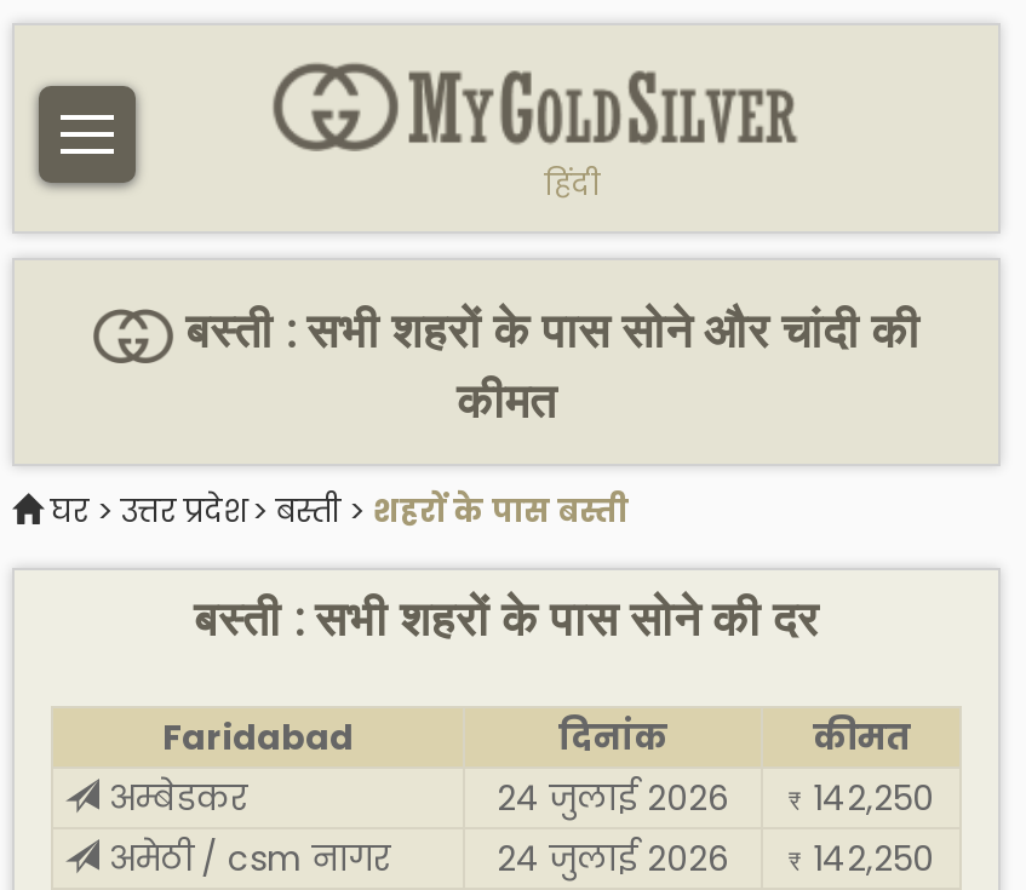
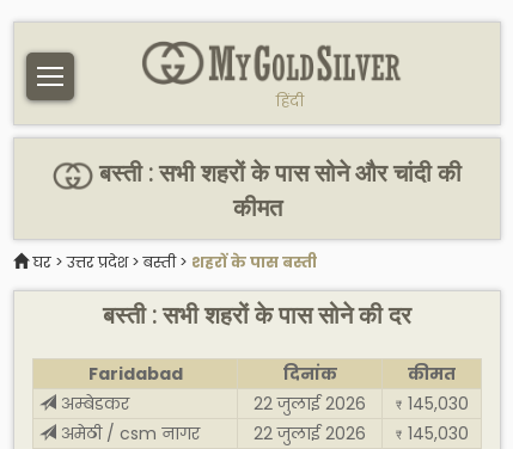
- 24 जुलाई 2026
+ 22 जुलाई 2026

- ₹ 142,250
+ ₹ 145,030

- 24 जुलाई 2026
+ 22 जुलाई 2026

- ₹ 142,250
+ ₹ 145,030
